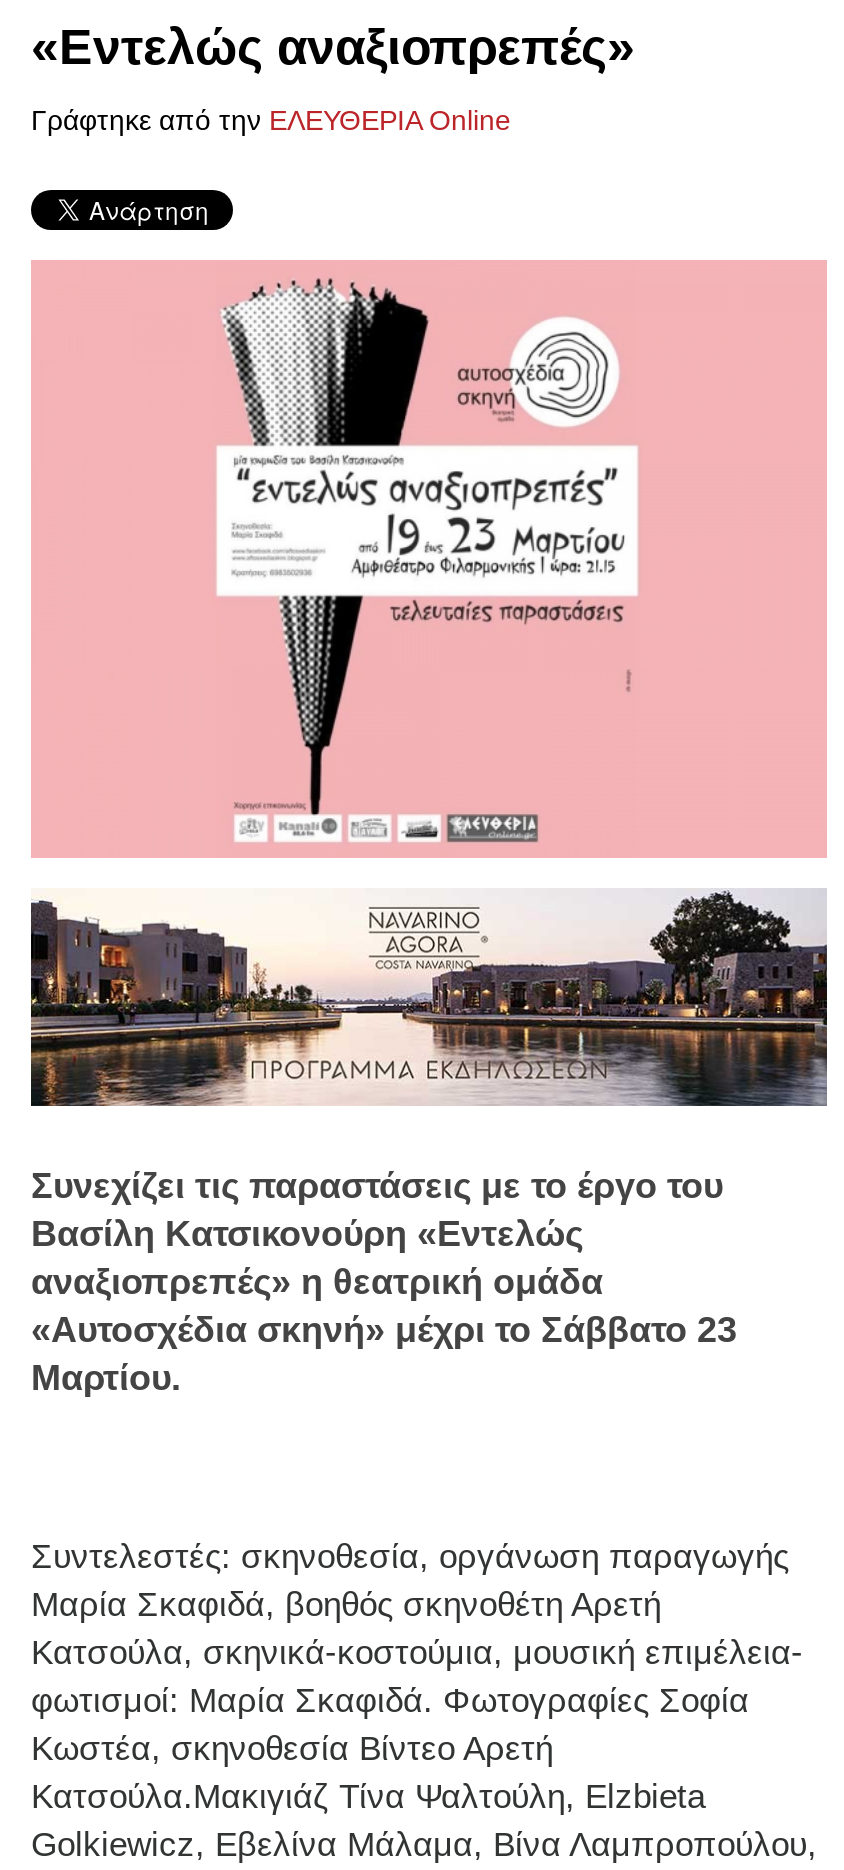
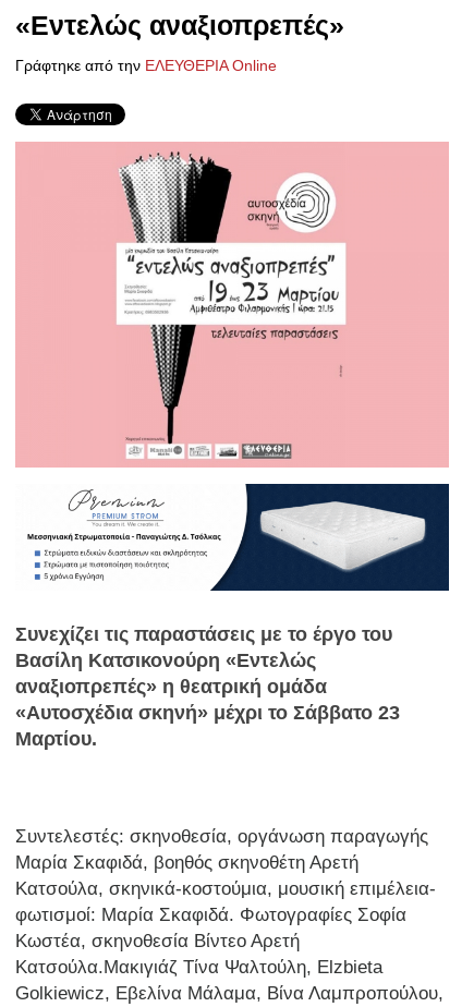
- [image]
+ [image]
